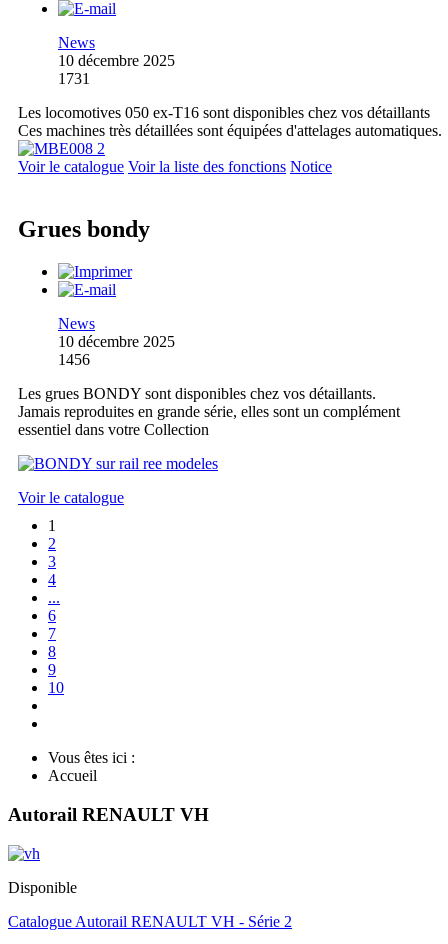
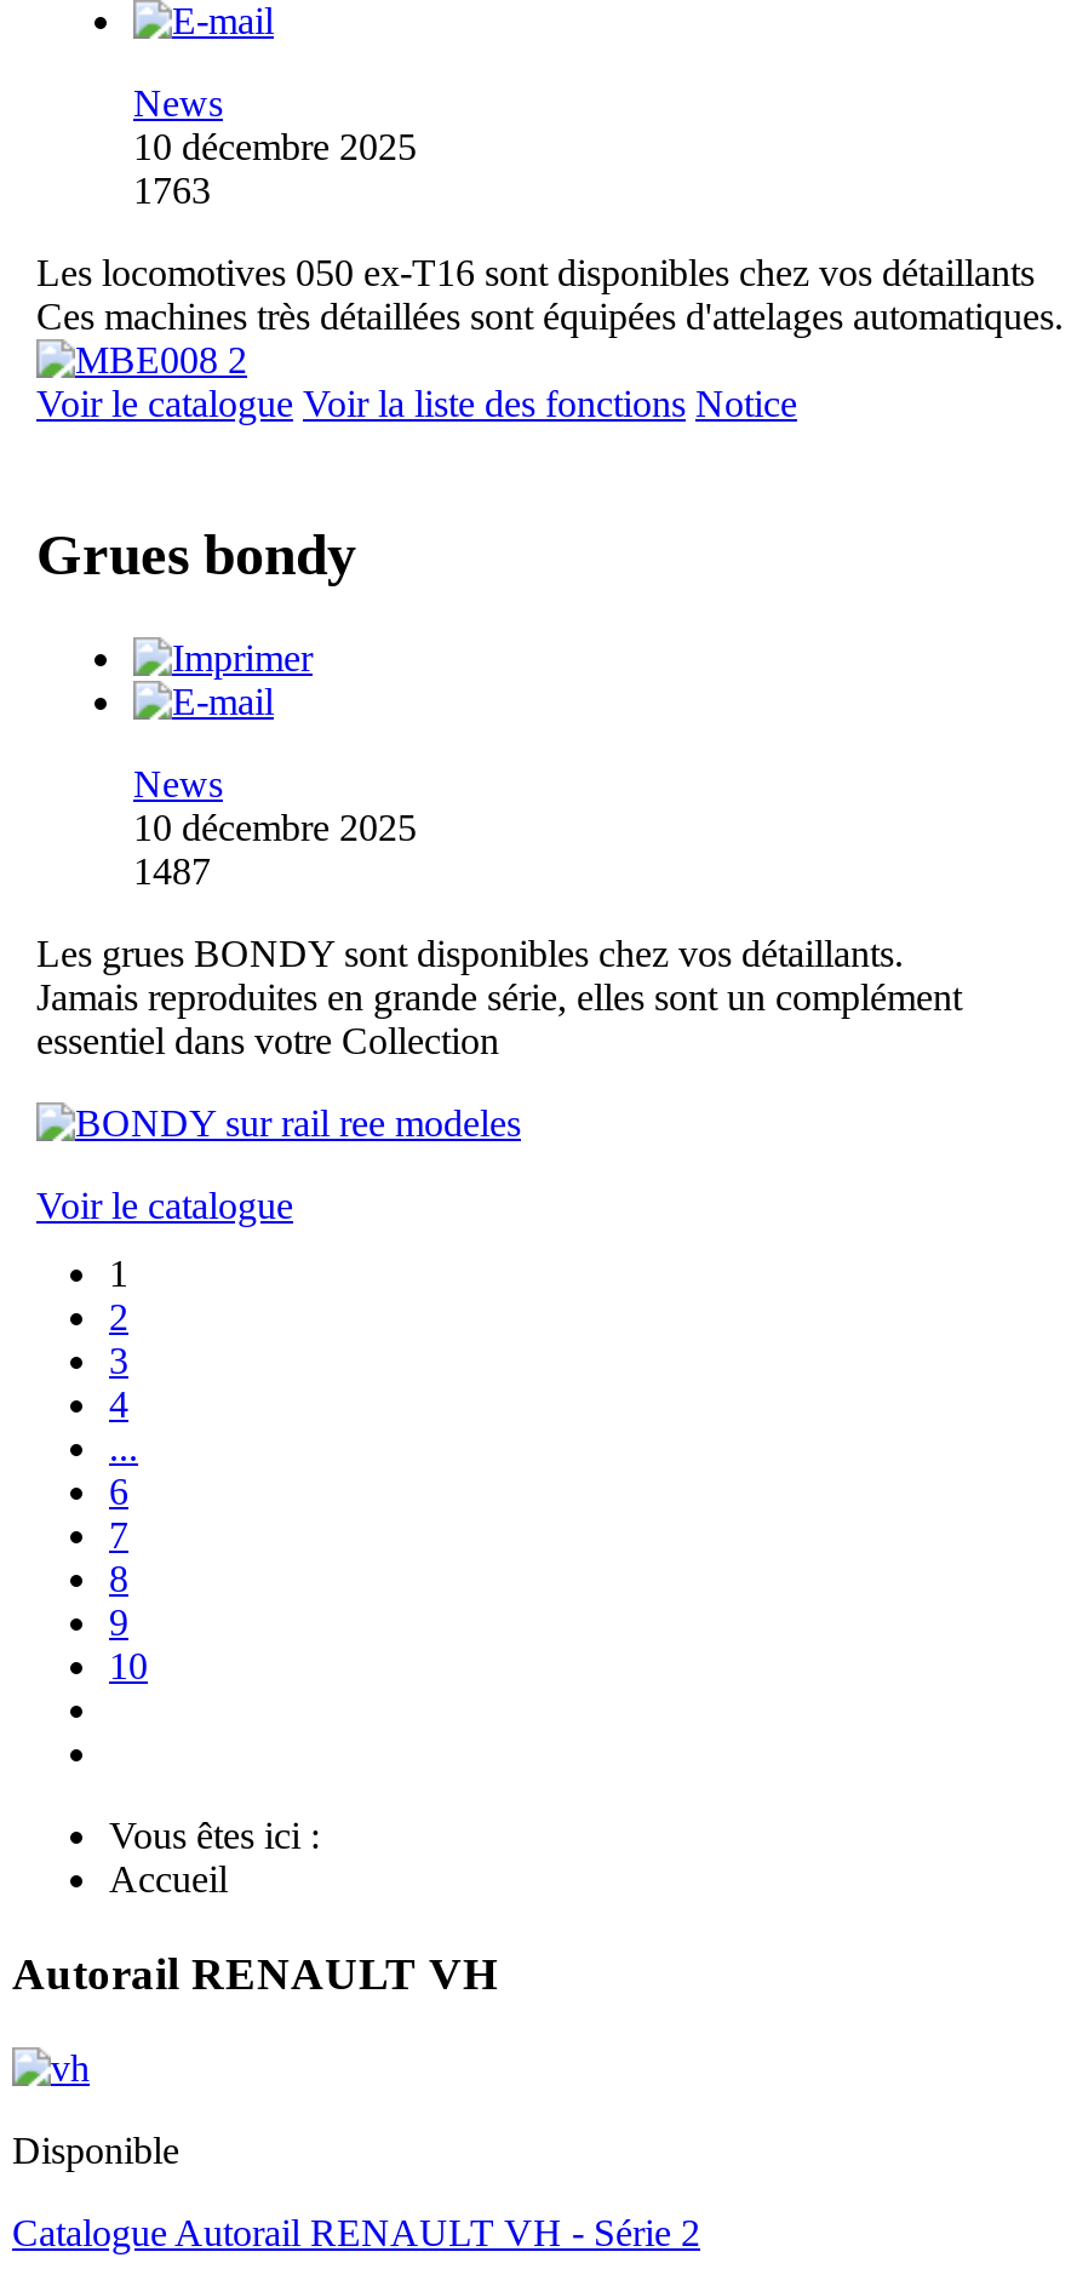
- 1731
+ 1763

- 1456
+ 1487
